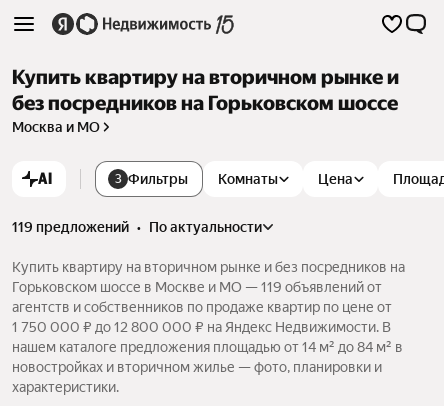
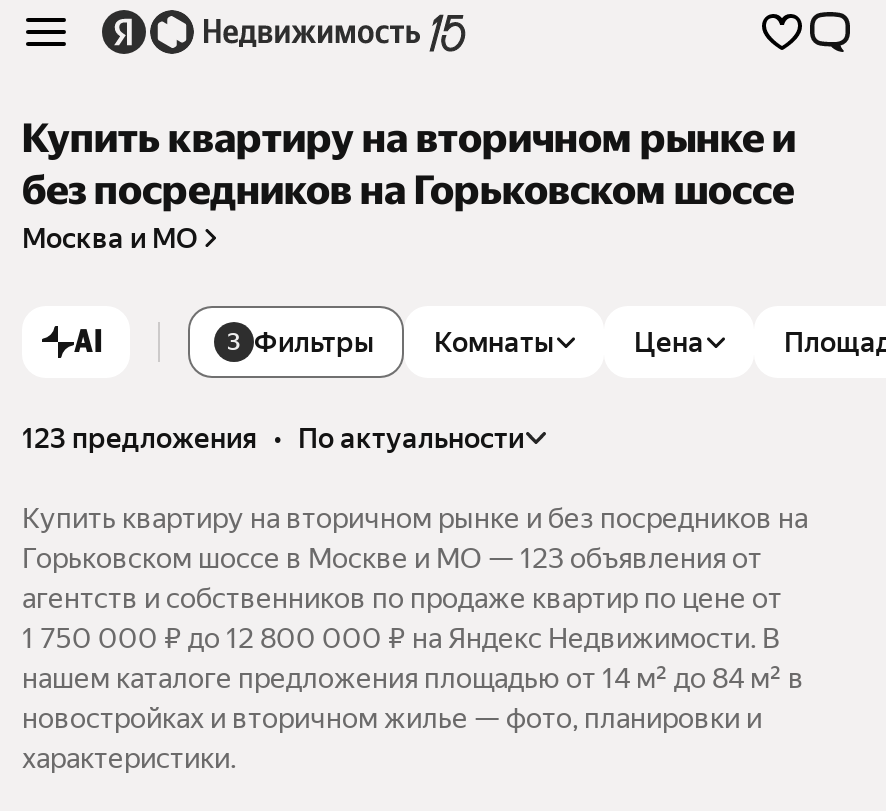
- 119 предложений • по актуальности
+ 123 предложения • по актуальности

- Горьковском шоссе в Москве и МО — 119 объявлений от
+ Горьковском шоссе в Москве и МО — 123 объявления от
